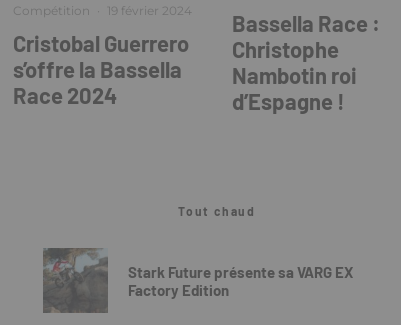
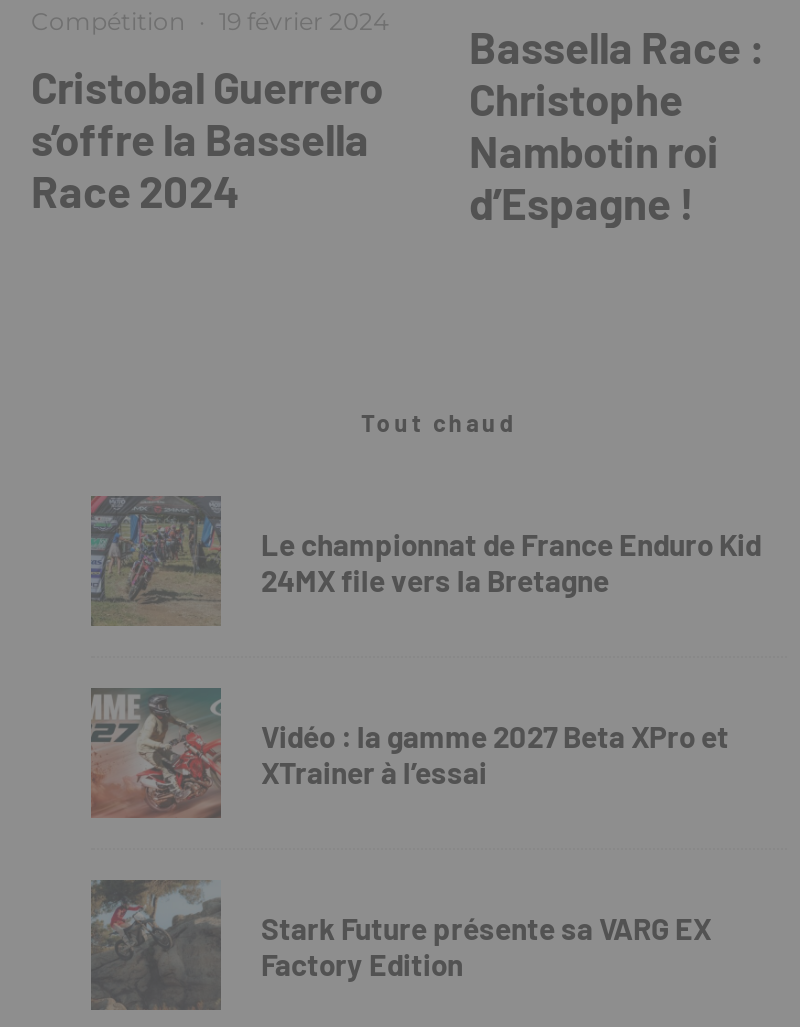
+ [image]
+ Le championnat de France Enduro Kid
+ 24MX file vers la Bretagne

+ [image]
+ Vidéo : la gamme 2027 Beta XPro et
+ XTrainer à l’essai
